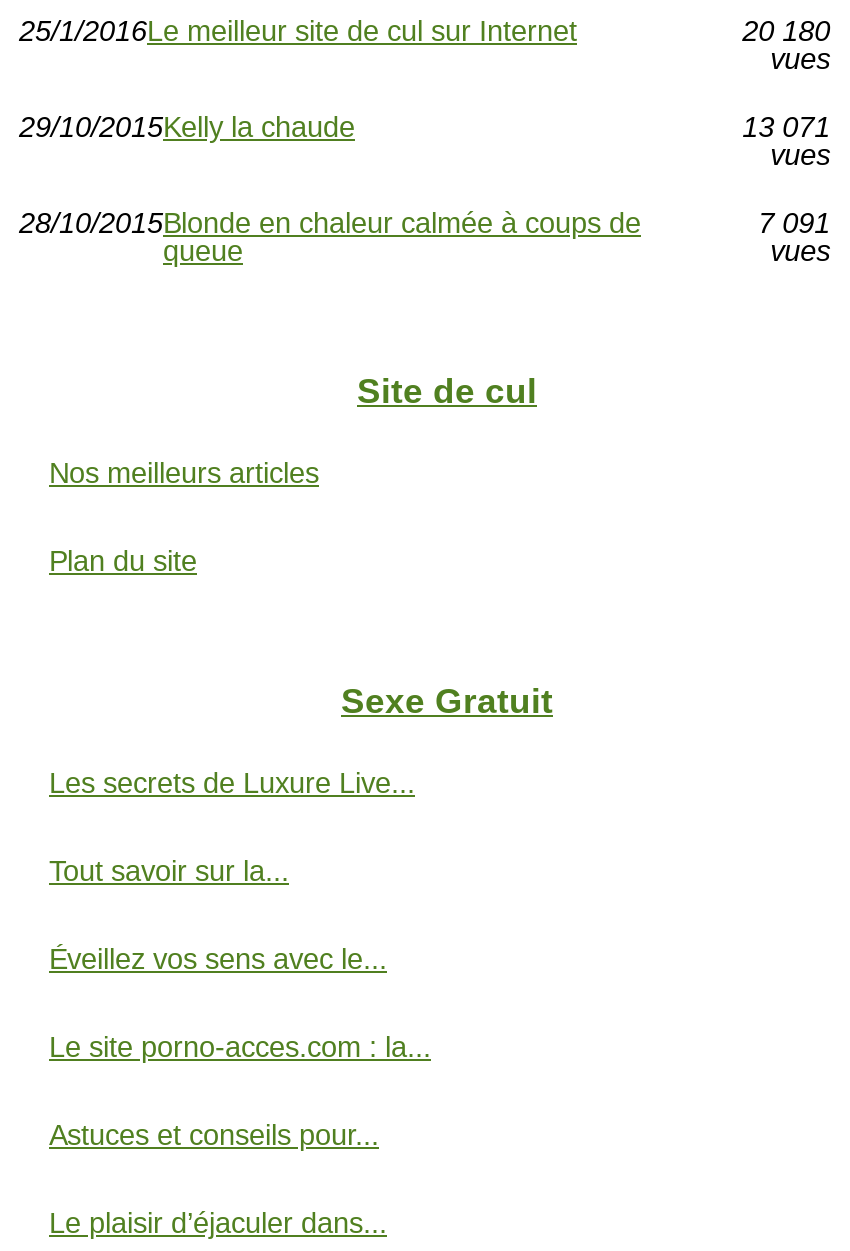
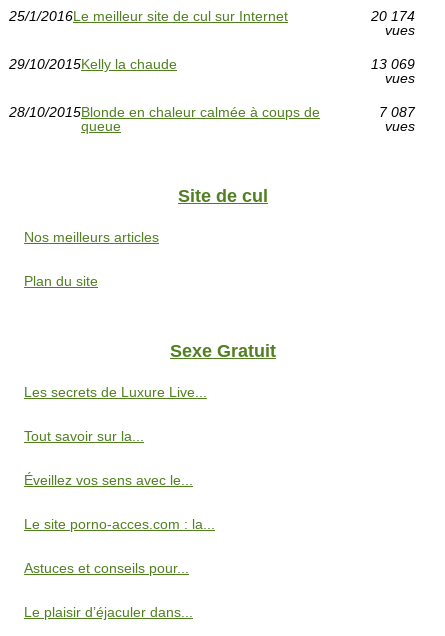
- 20 180
+ 20 174

- 13 071
+ 13 069

- 7 091
+ 7 087
